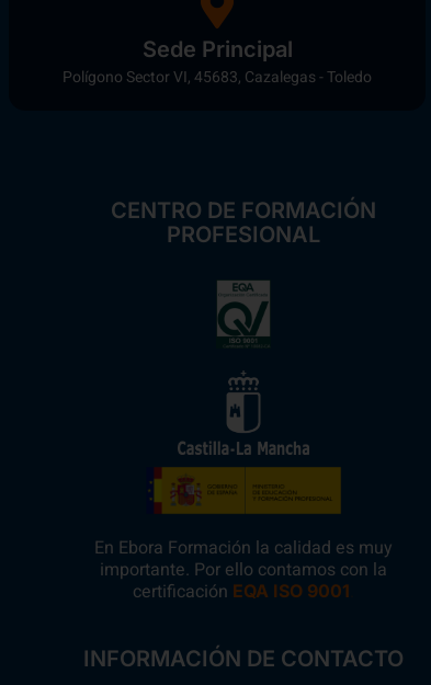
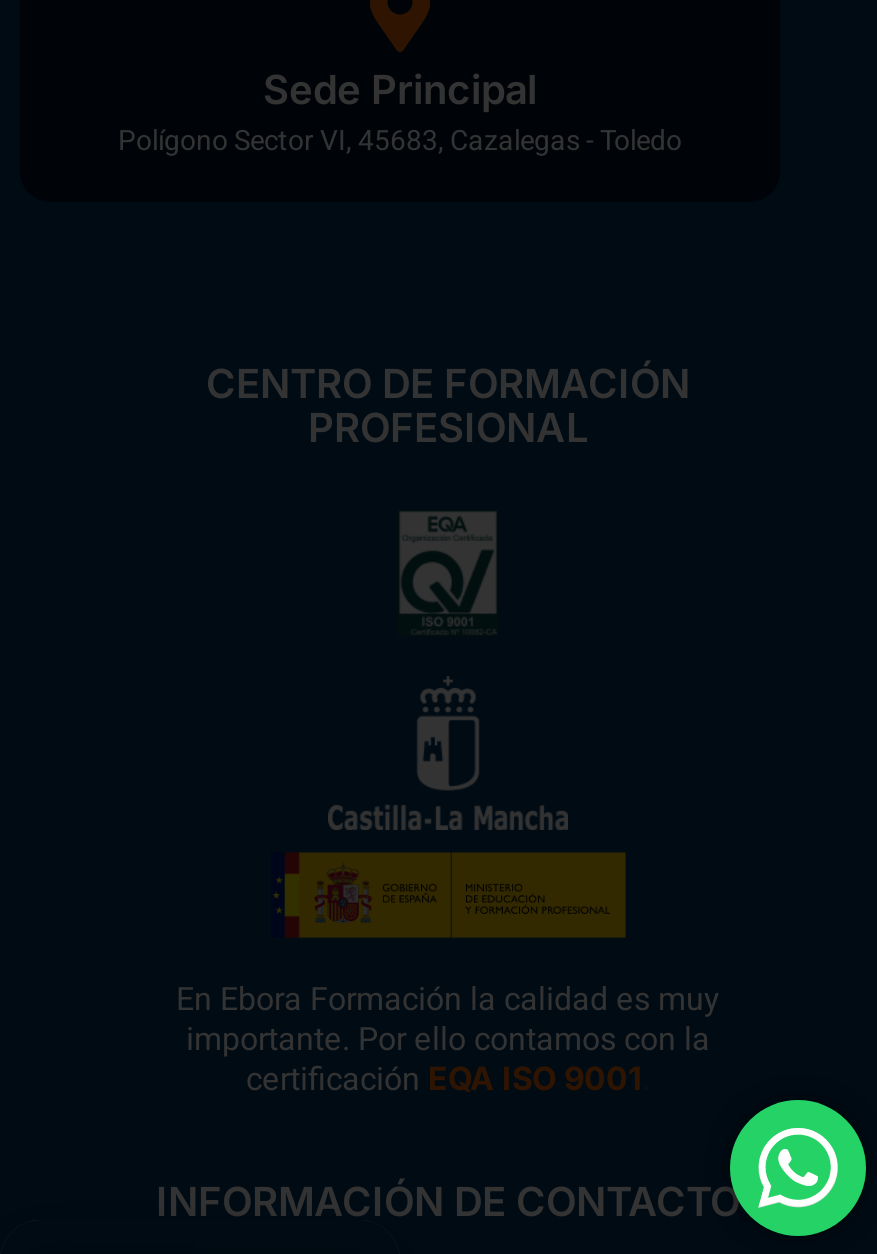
+ [image]
